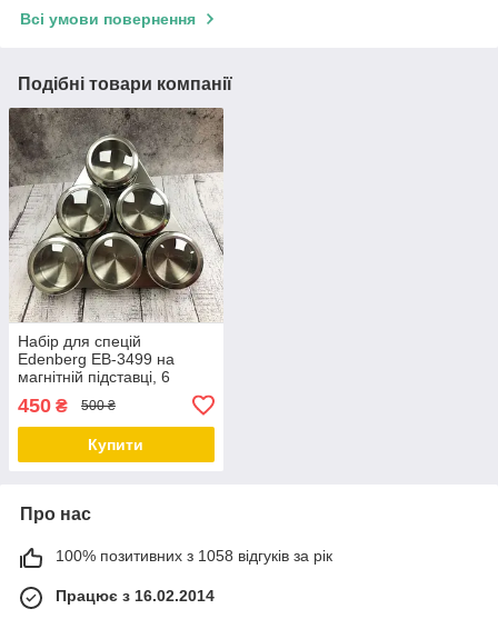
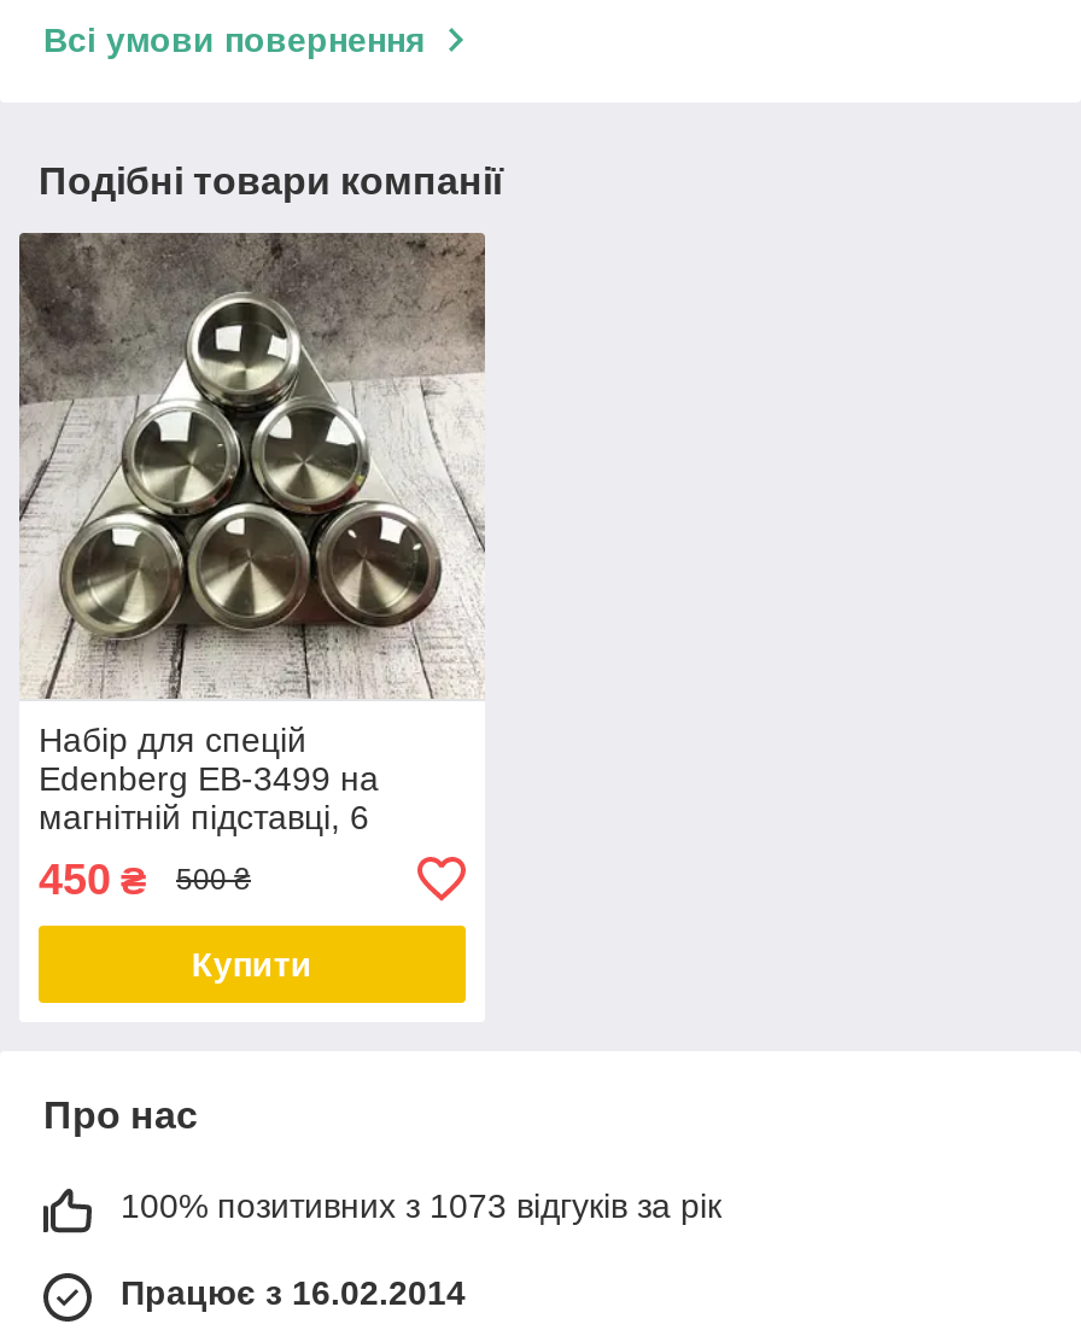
- 100% позитивних з 1058 відгуків за рік
+ 100% позитивних з 1073 відгуків за рік
